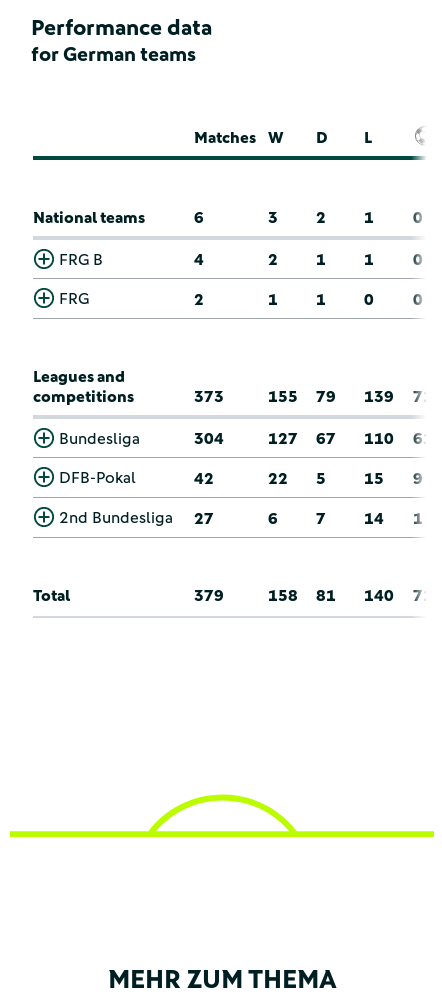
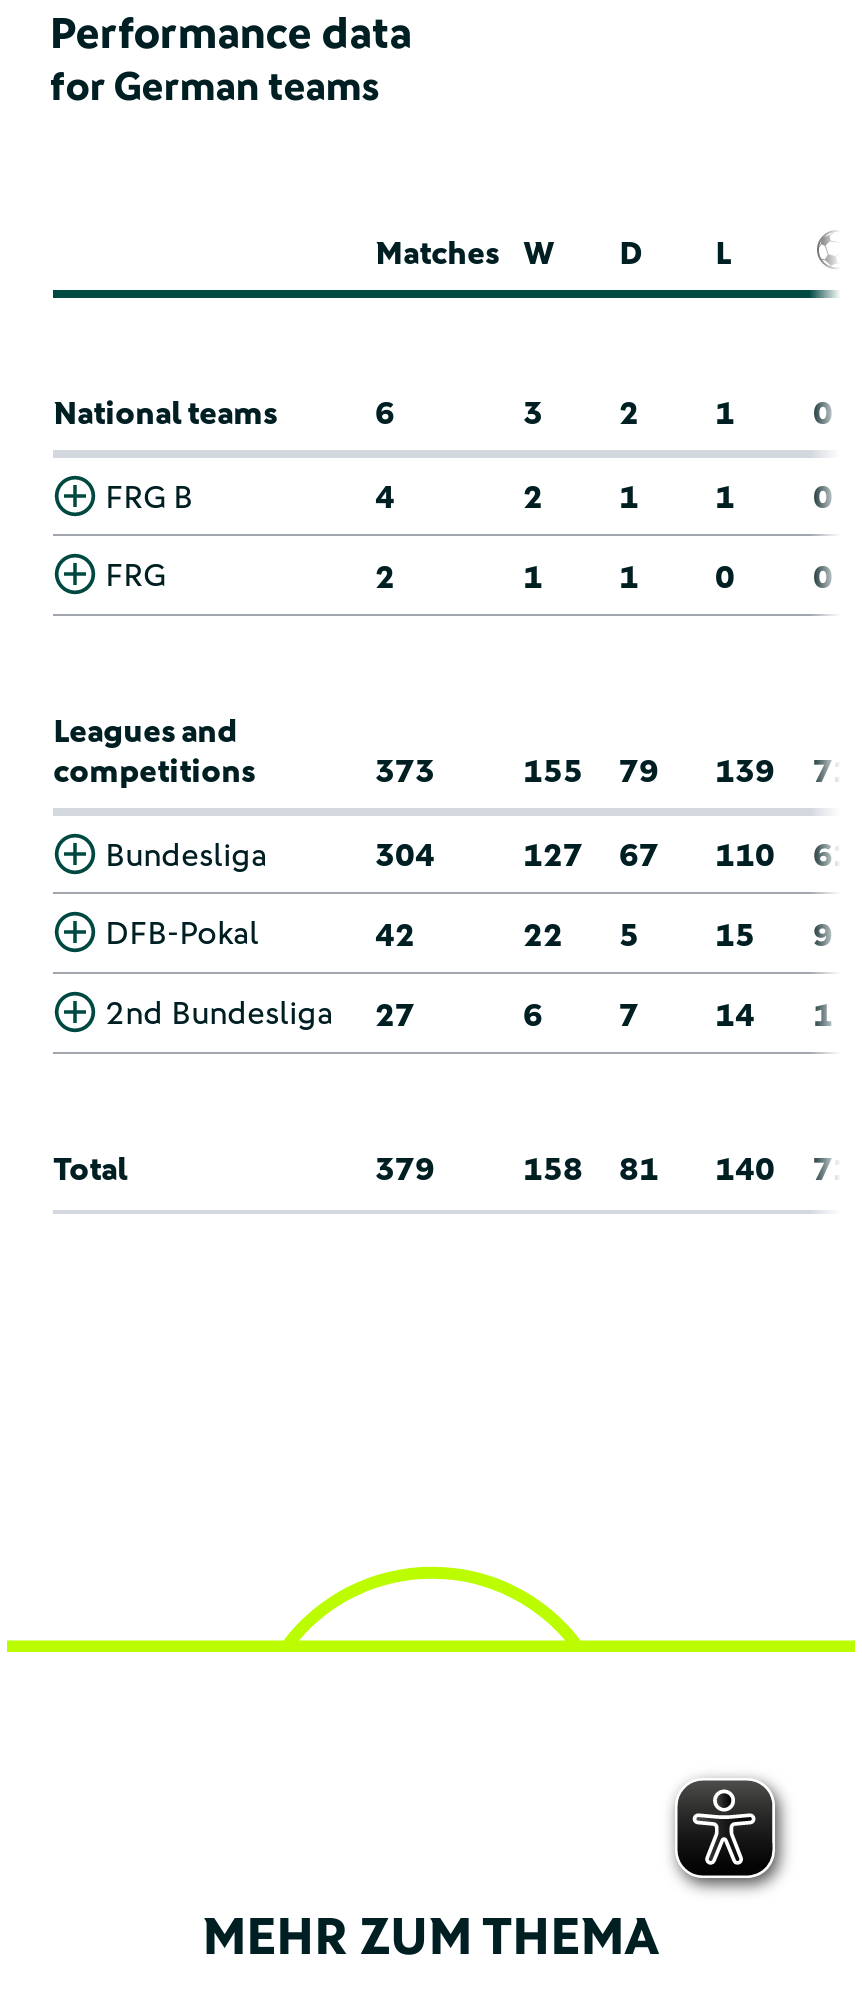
+ [image]
